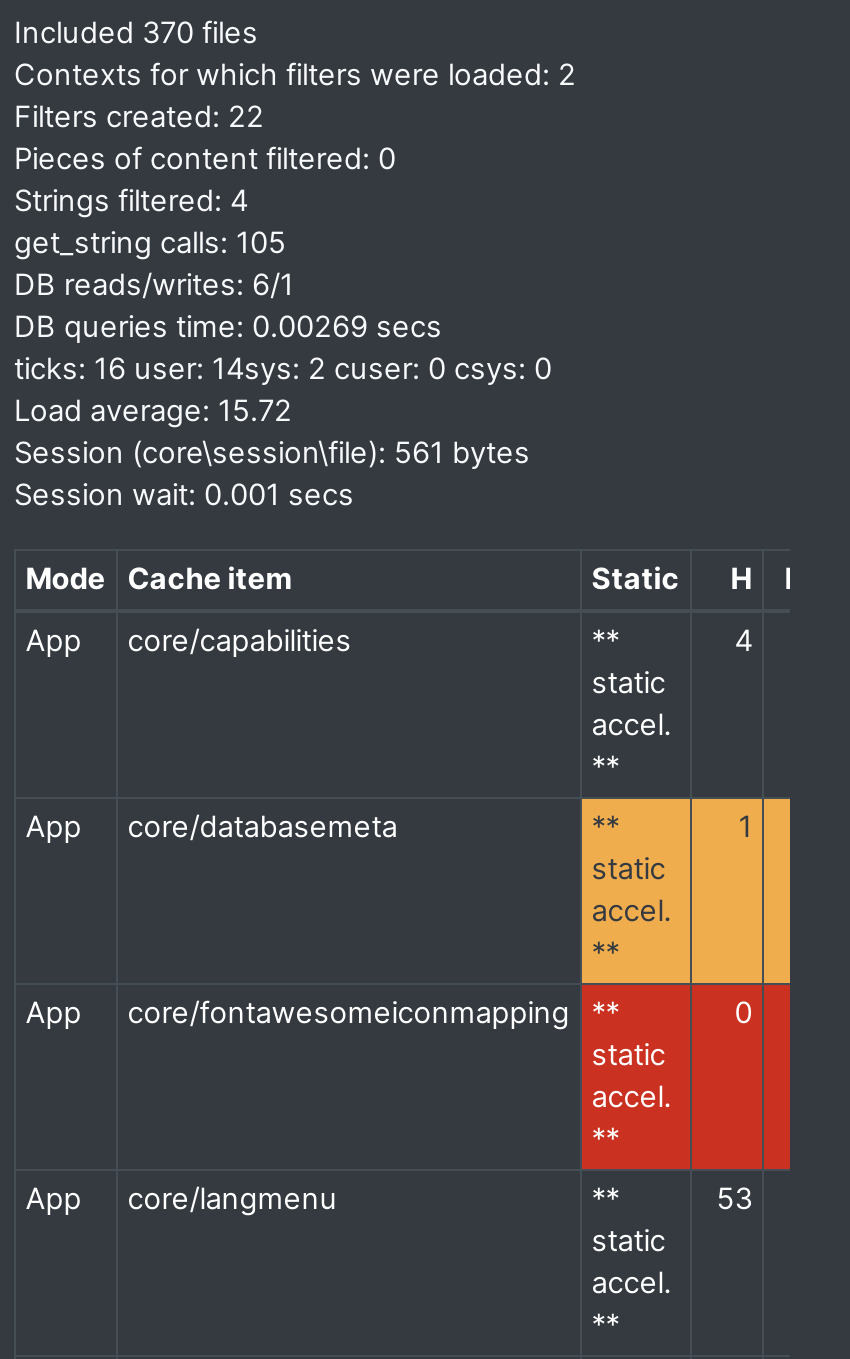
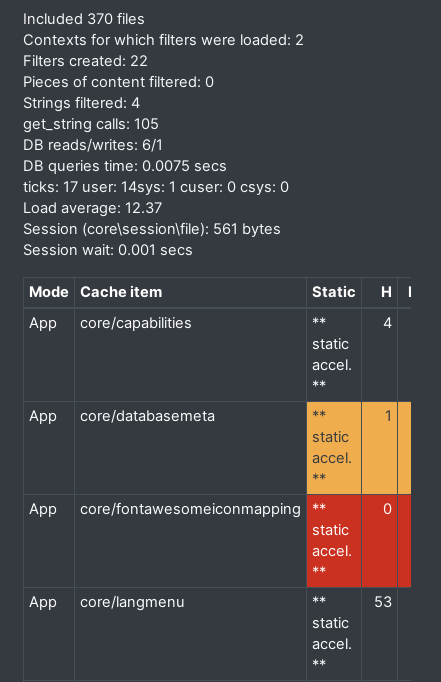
- DB queries time: 0.00269 secs
+ DB queries time: 0.0075 secs

- ticks: 16 user: 14sys: 2 cuser: 0 csys: 0
+ ticks: 17 user: 14sys: 1 cuser: 0 csys: 0

- Load average: 15.72
+ Load average: 12.37
